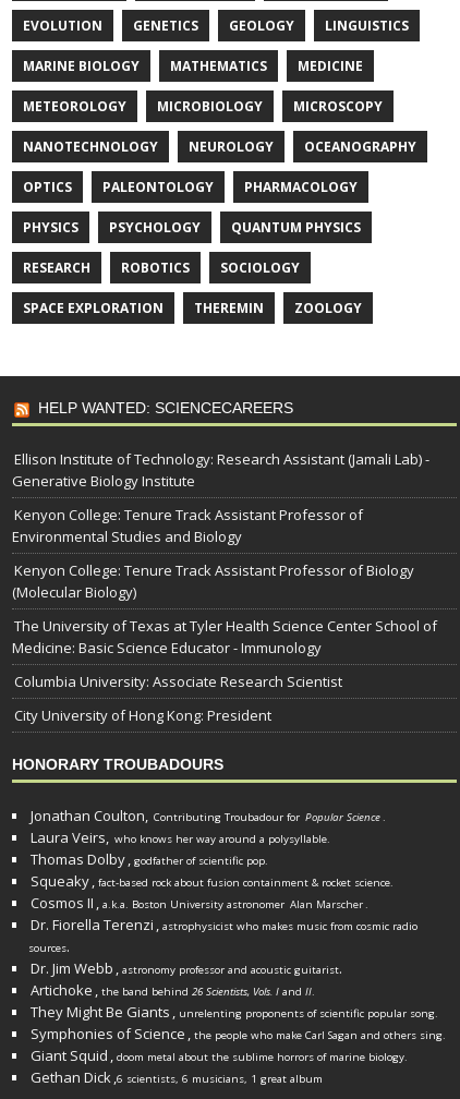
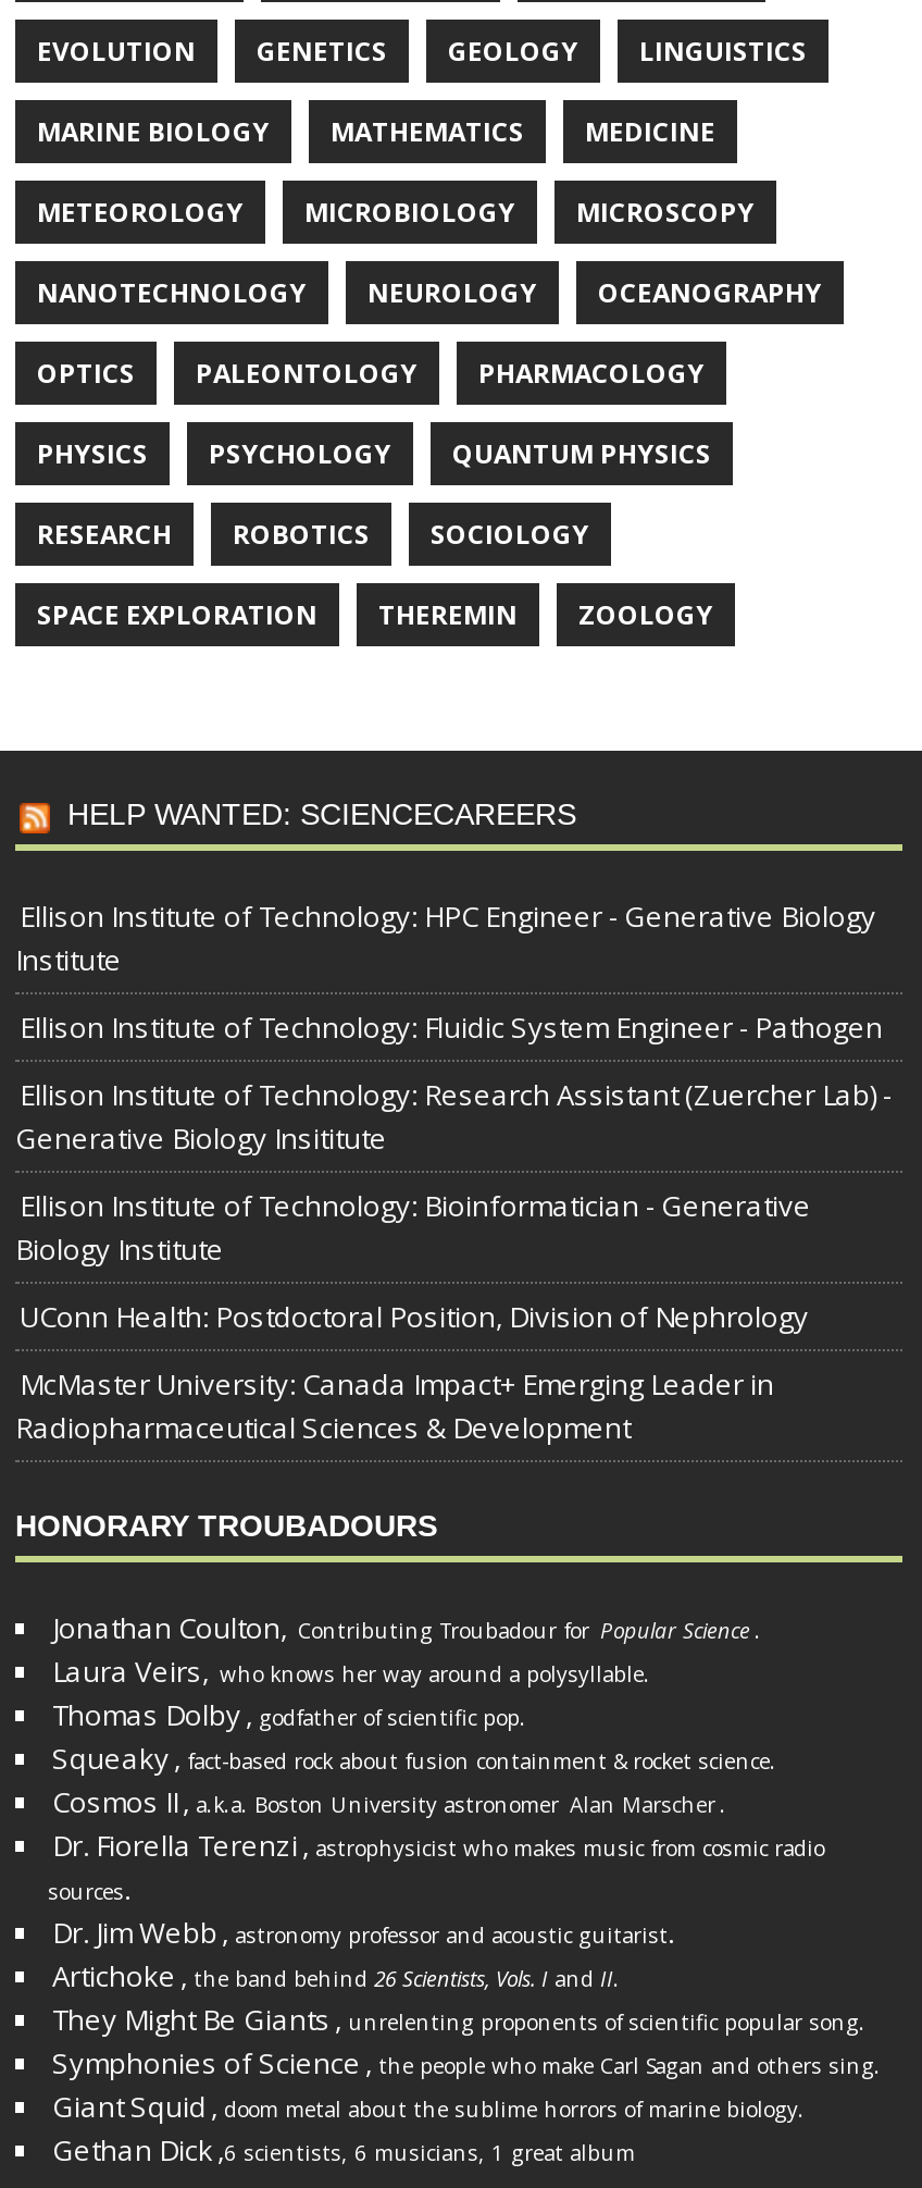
- Ellison Institute of Technology: Research Assistant (Jamali Lab) -
- Generative Biology Institute
+ Ellison Institute of Technology: HPC Engineer - Generative Biology
+ Institute

- Kenyon College: Tenure Track Assistant Professor of
- Environmental Studies and Biology
+ Ellison Institute of Technology: Fluidic System Engineer - Pathogen

- Kenyon College: Tenure Track Assistant Professor of Biology
- (Molecular Biology)
+ Ellison Institute of Technology: Research Assistant (Zuercher Lab) -
+ Generative Biology Insititute

- The University of Texas at Tyler Health Science Center School of
- Medicine: Basic Science Educator - Immunology
+ Ellison Institute of Technology: Bioinformatician - Generative
+ Biology Institute

- Columbia University: Associate Research Scientist
+ UConn Health: Postdoctoral Position, Division of Nephrology

- City University of Hong Kong: President
+ McMaster University: Canada Impact+ Emerging Leader in
+ Radiopharmaceutical Sciences & Development
